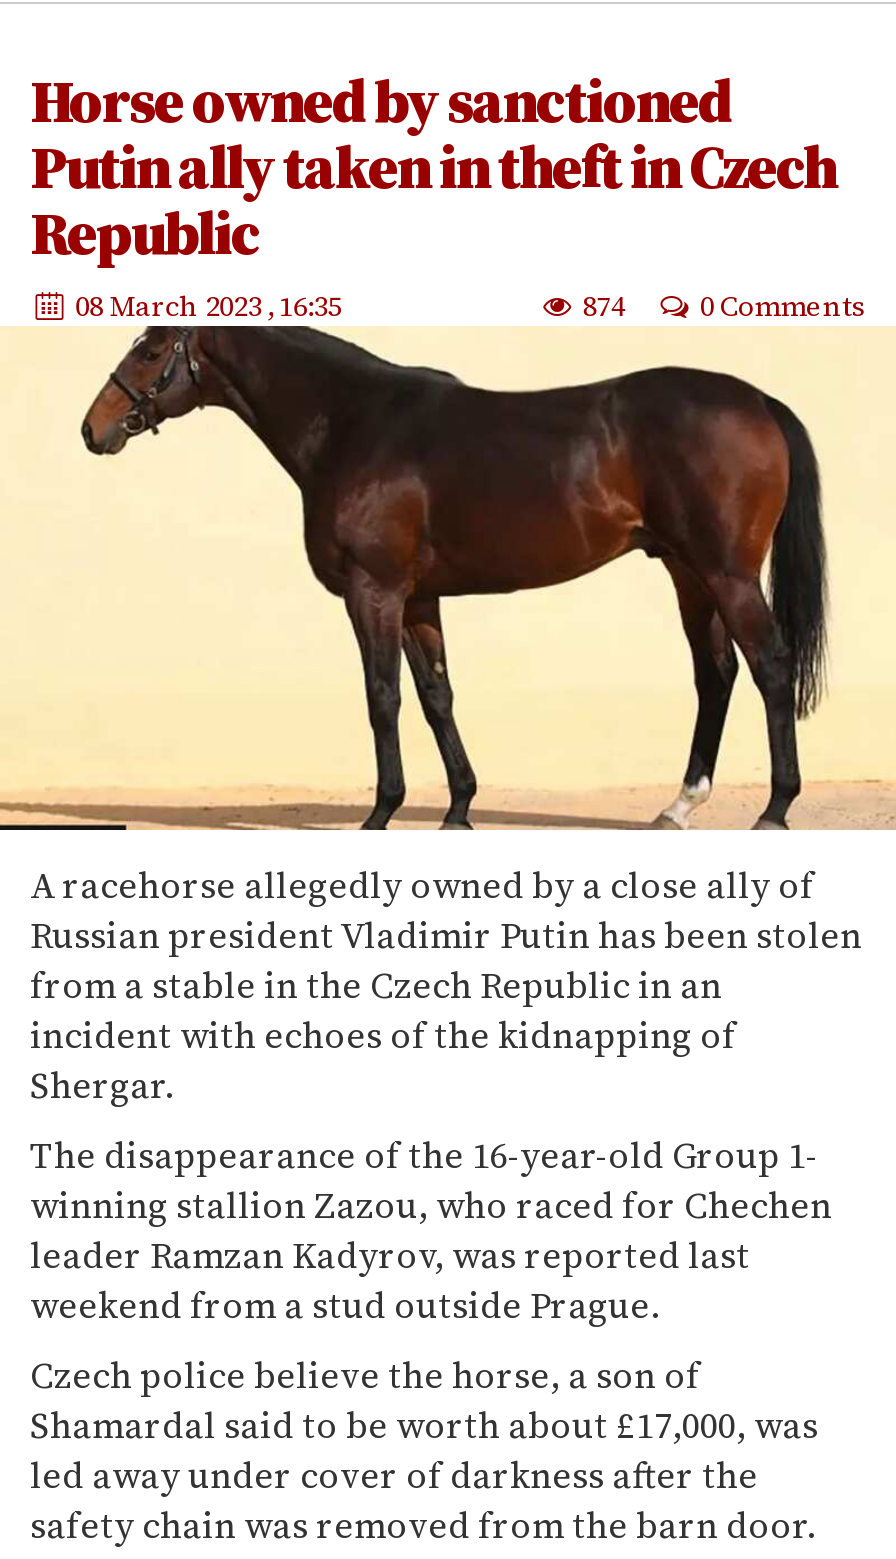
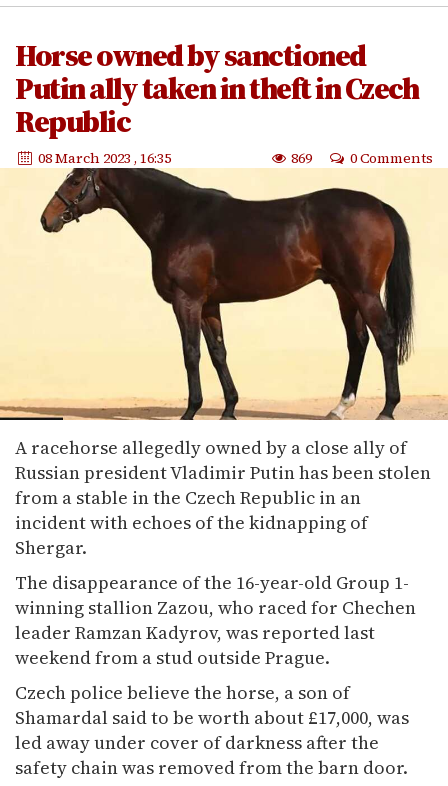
- 874 0 Comments
+ 869 0 Comments
